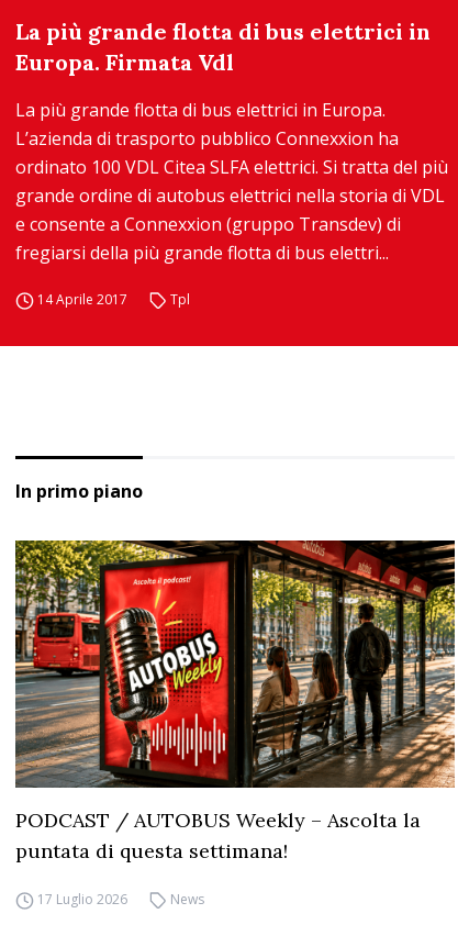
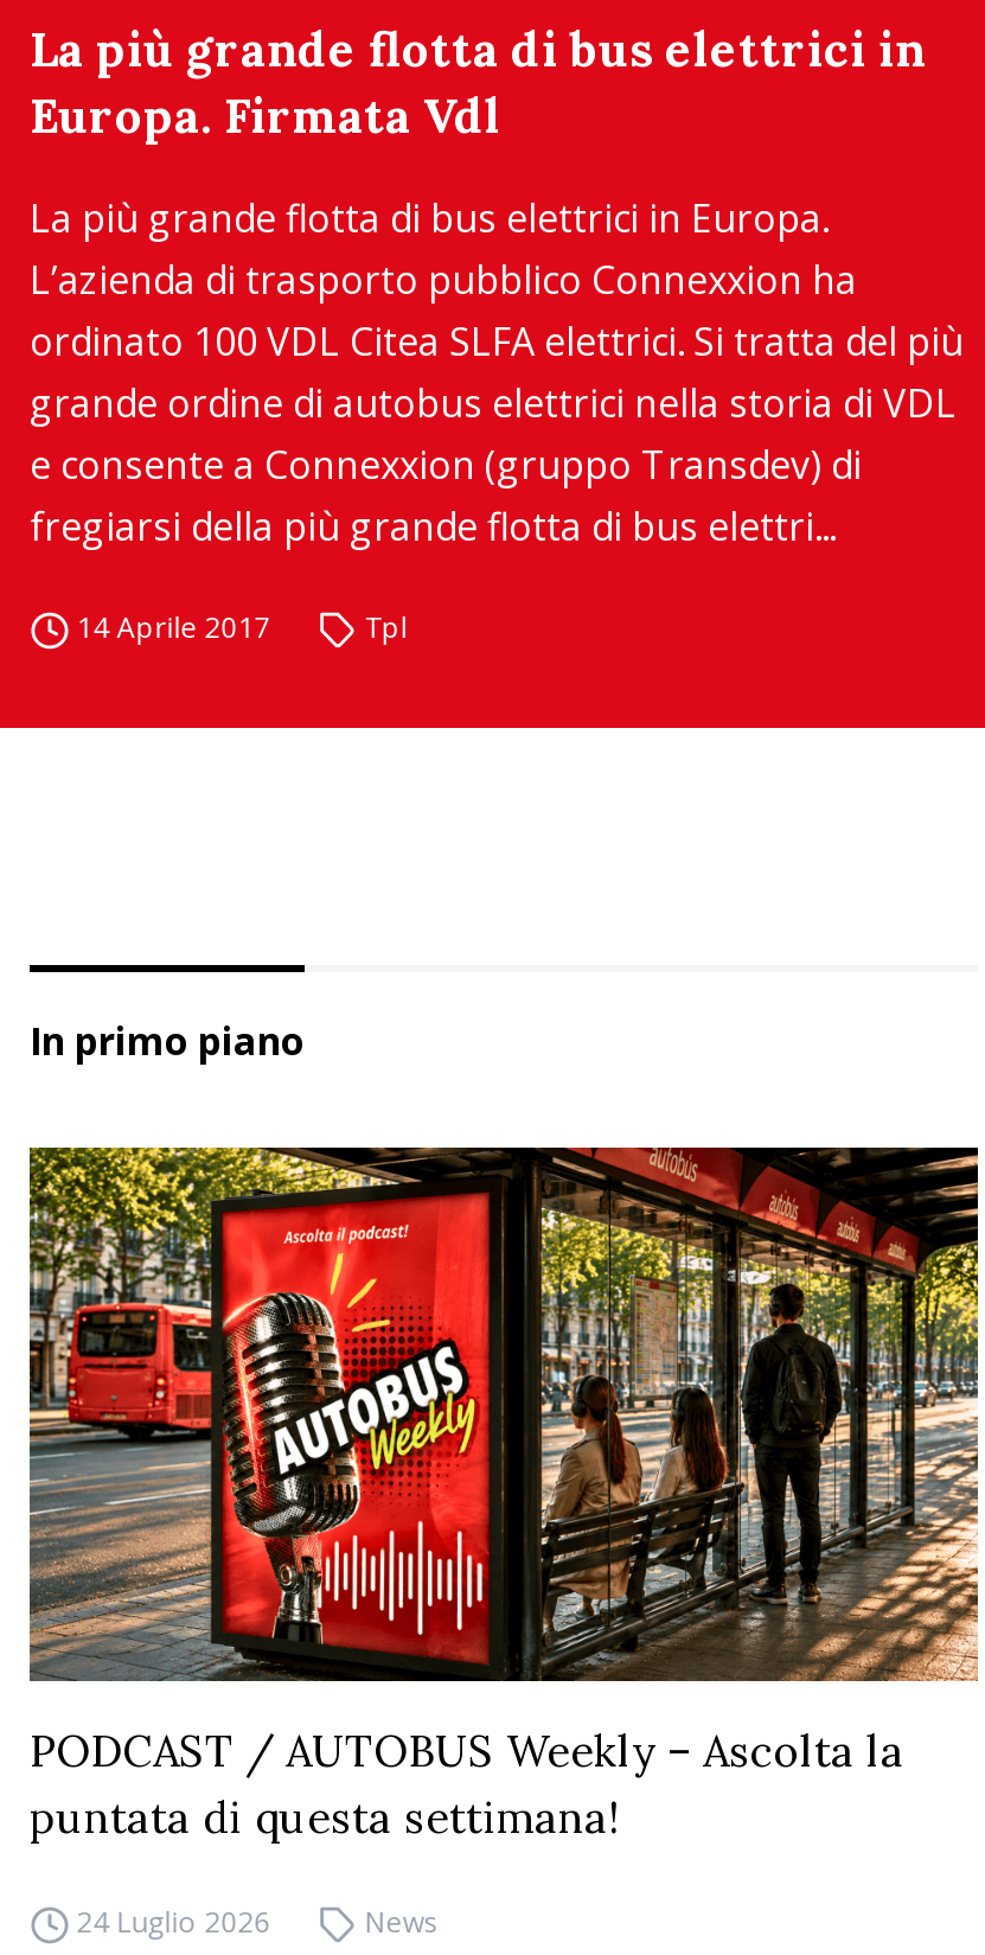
- 17 Luglio 2026
+ 24 Luglio 2026
